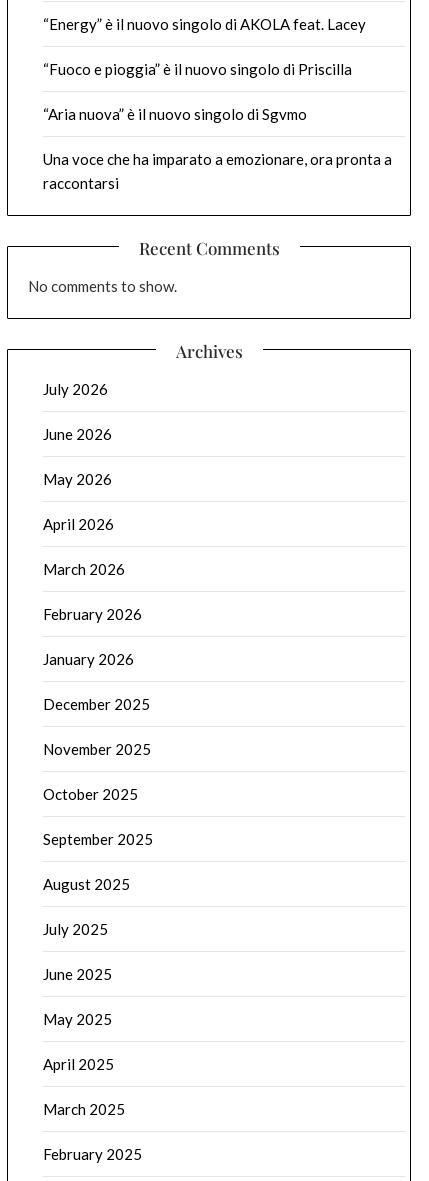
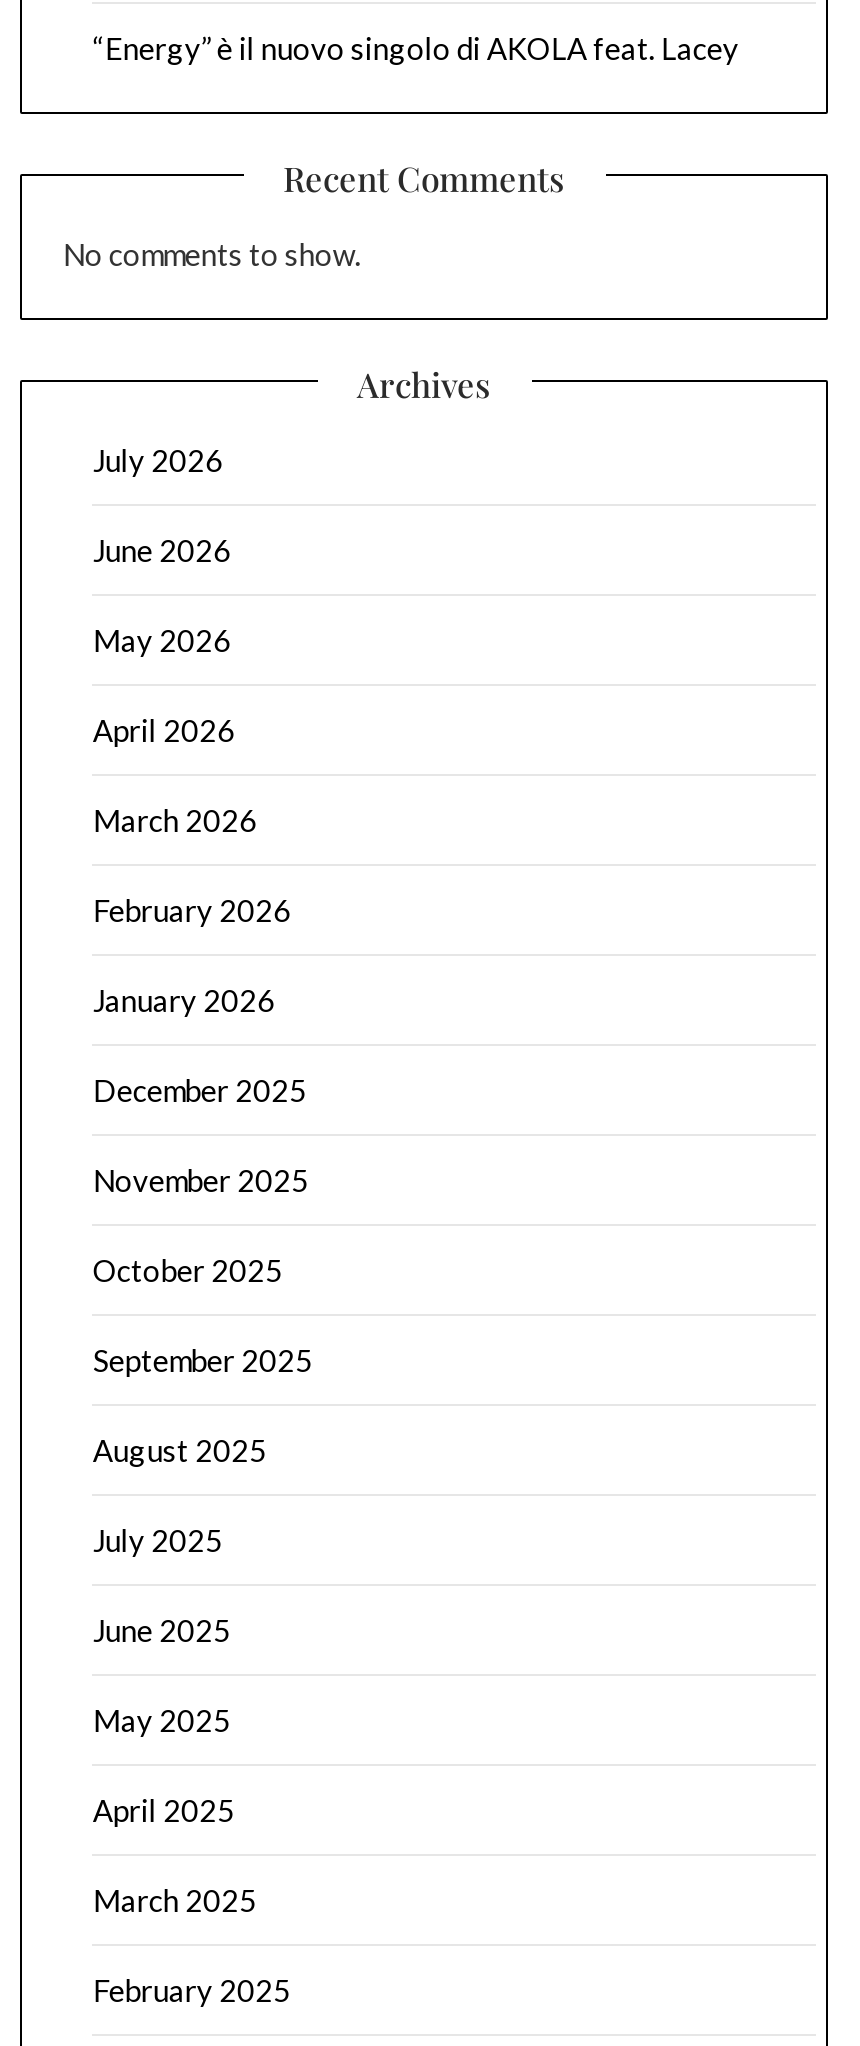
- “Fuoco e pioggia” è il nuovo singolo di Priscilla
- “Aria nuova” è il nuovo singolo di Sgvmo
- Una voce che ha imparato a emozionare, ora pronta a
- raccontarsi
